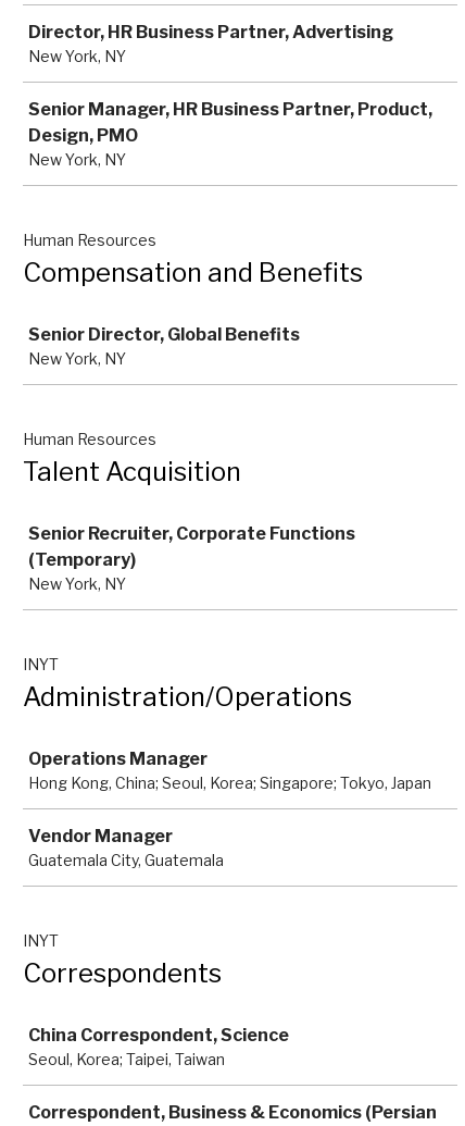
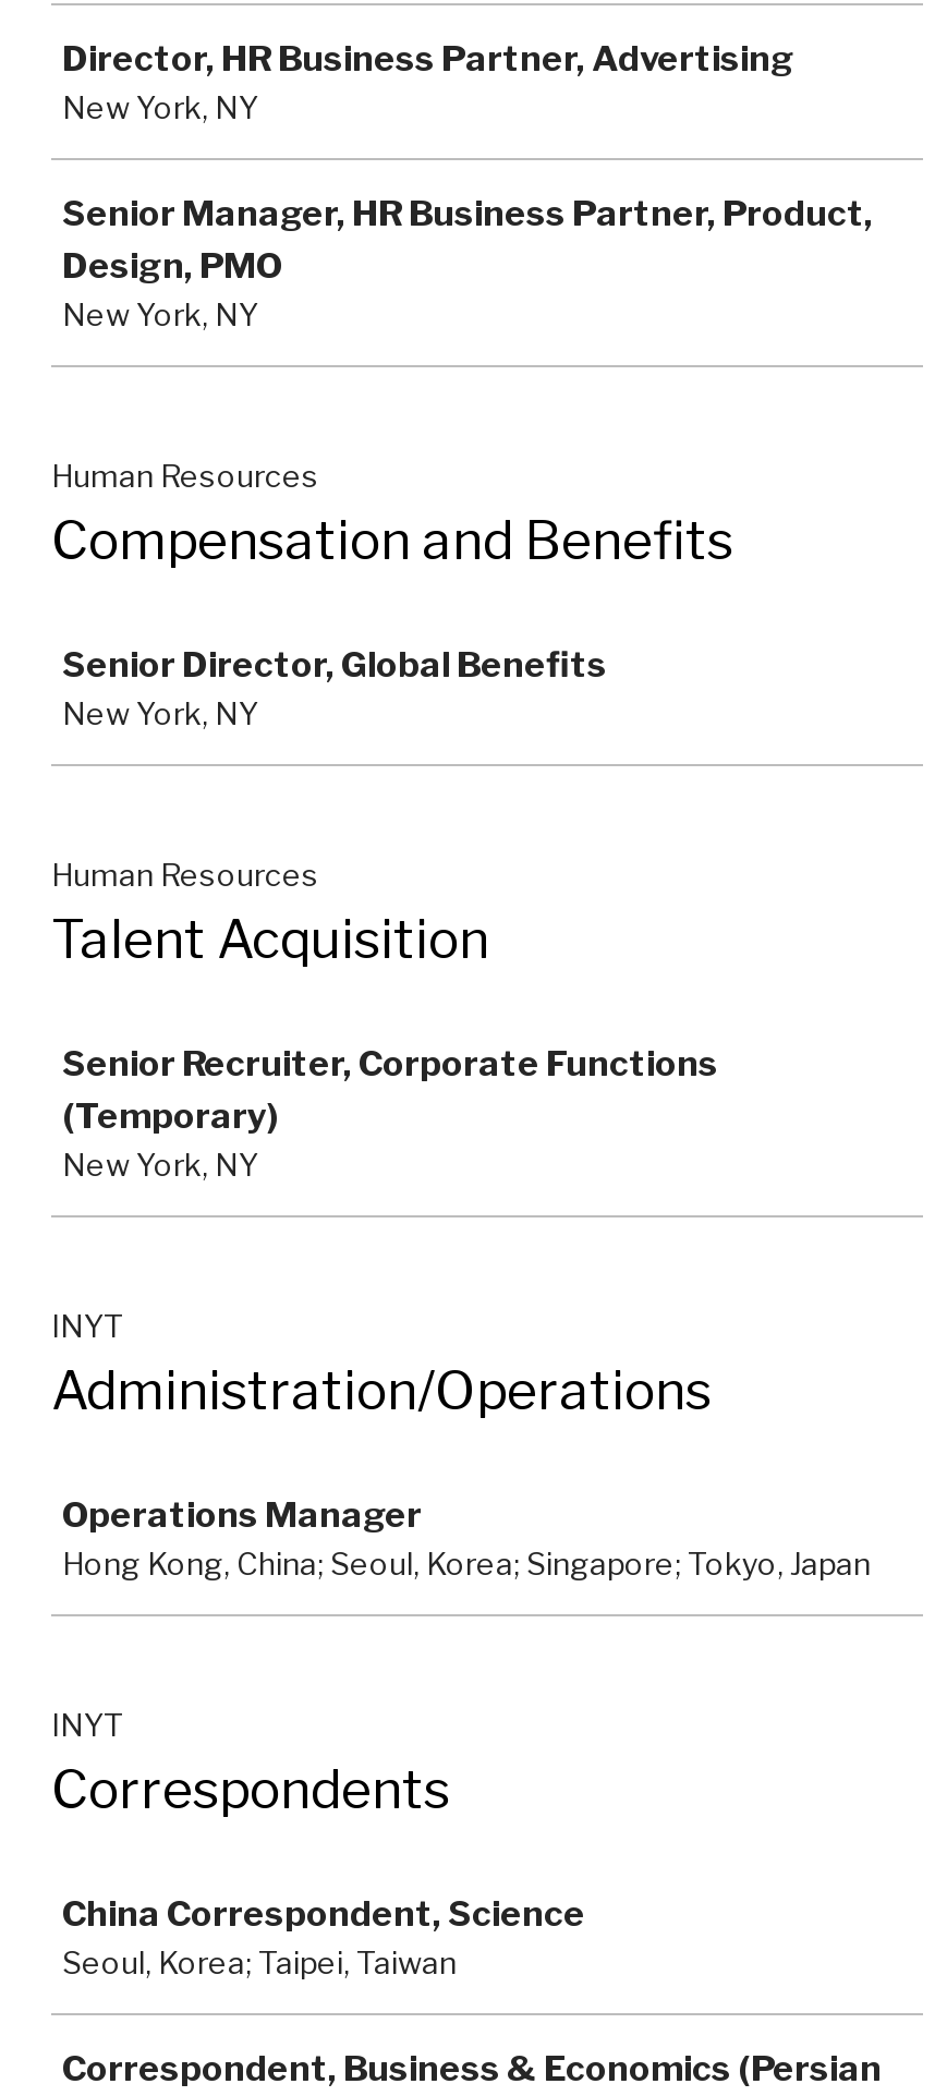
- Vendor Manager
- Guatemala City, Guatemala
